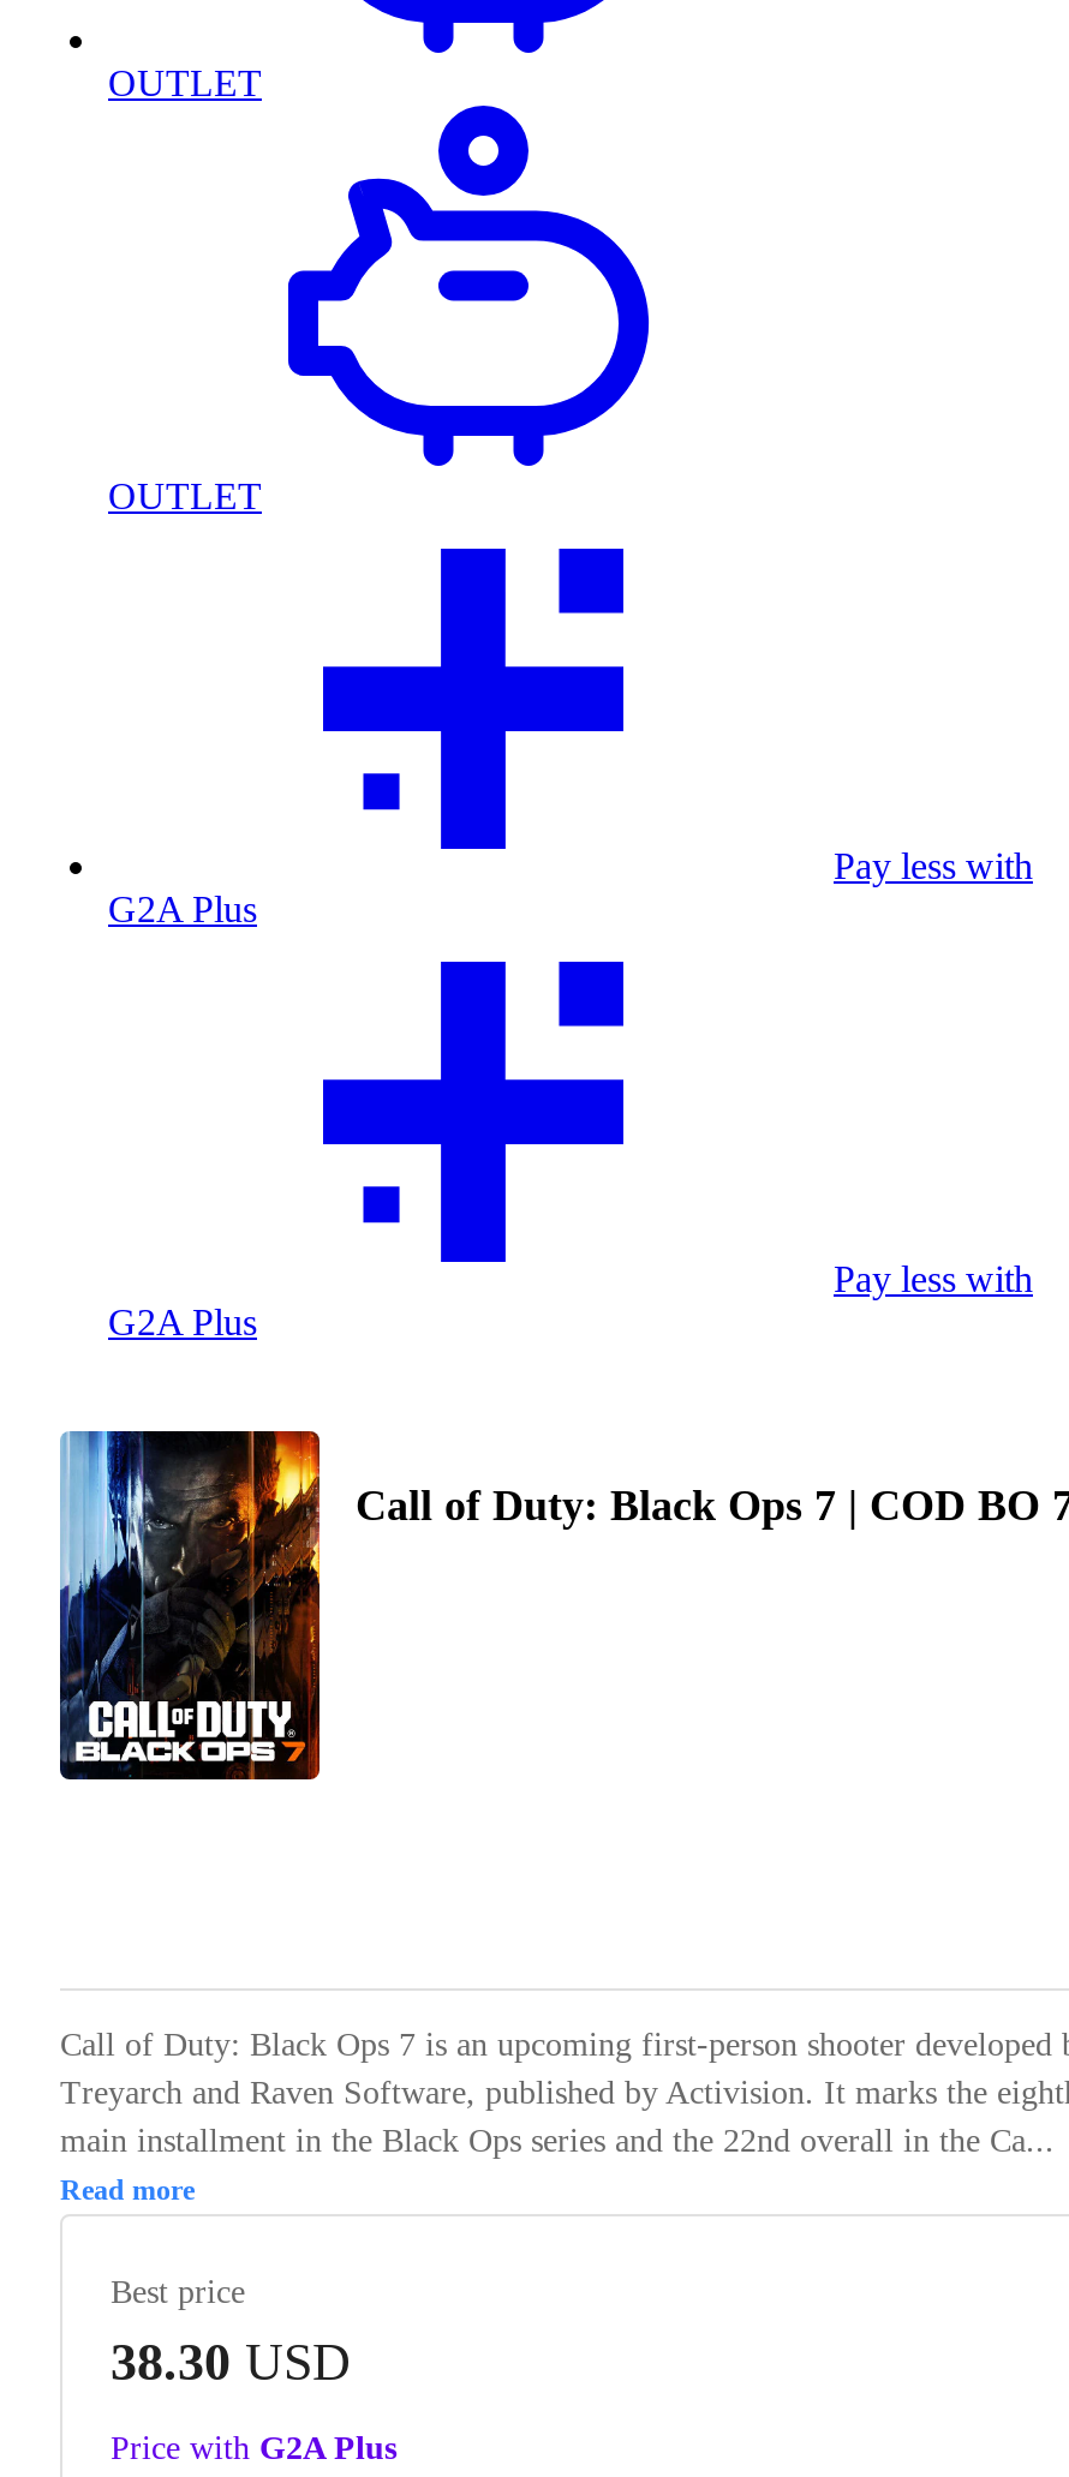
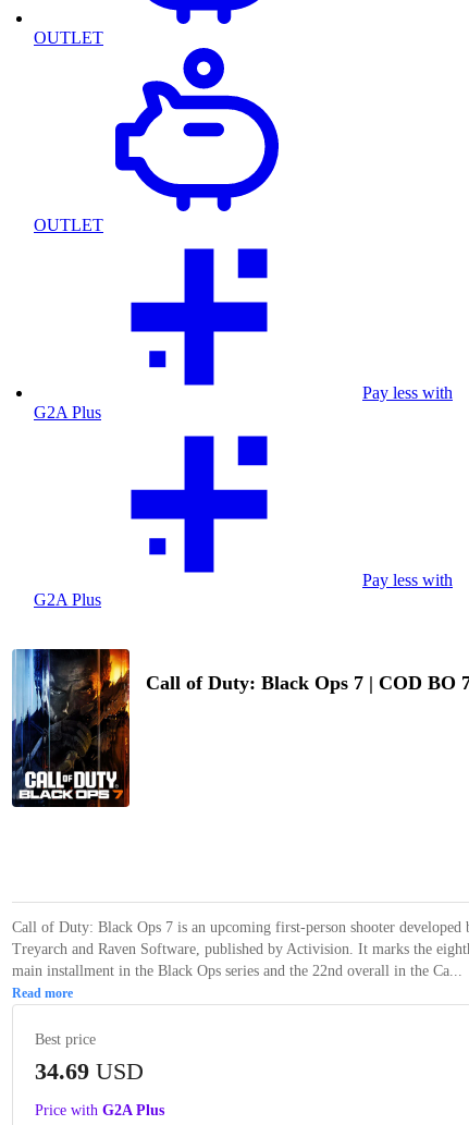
- 38.30 USD
+ 34.69 USD
